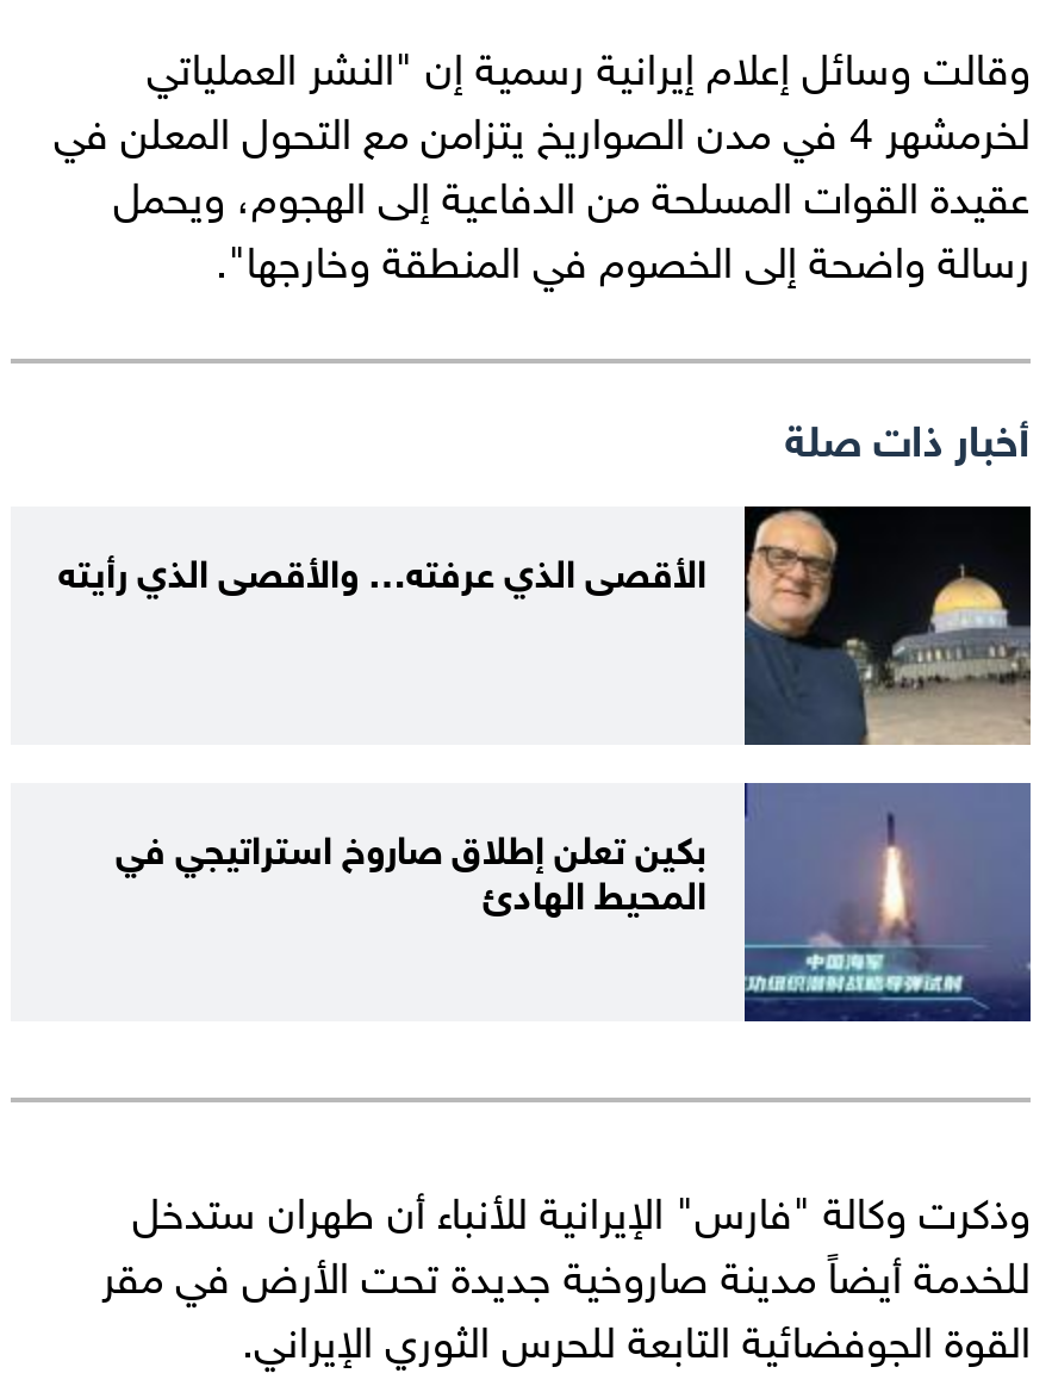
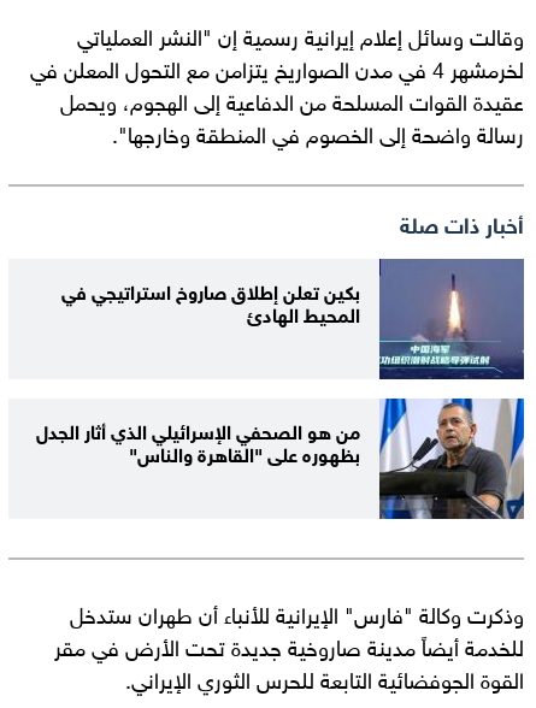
- [image]
- الأقصى الذي عرفته… والأقصى الذي رأيته

moved up: [image] | بكين تعلن إطلاق صاروخ استراتيجي في | المحيط الهادئ

+ [image]
+ من هو الصحفي الإسرائيلي الذي أثار الجدل
+ بظهوره على "القاهرة والناس"
